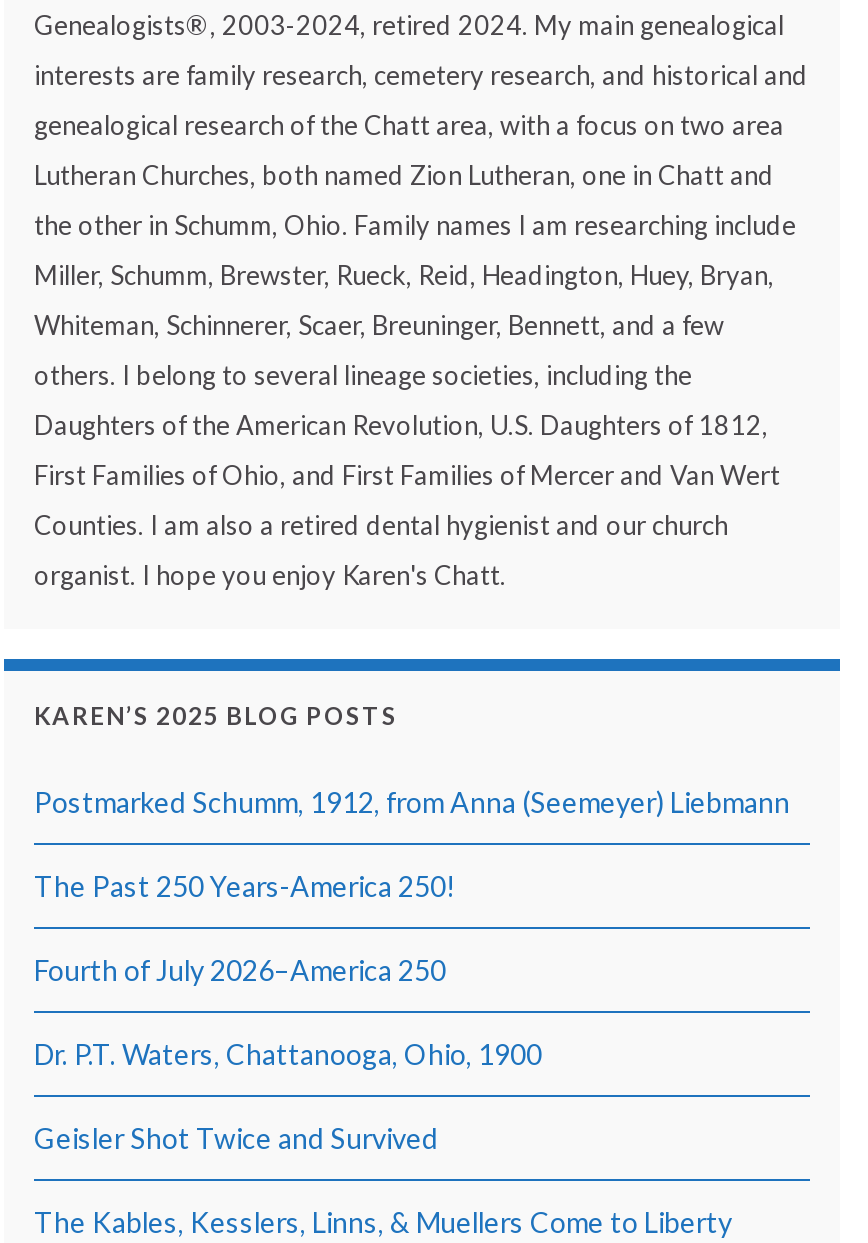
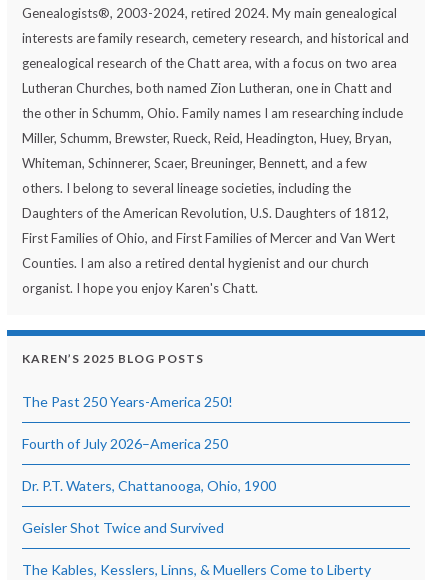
- Postmarked Schumm, 1912, from Anna (Seemeyer) Liebmann
